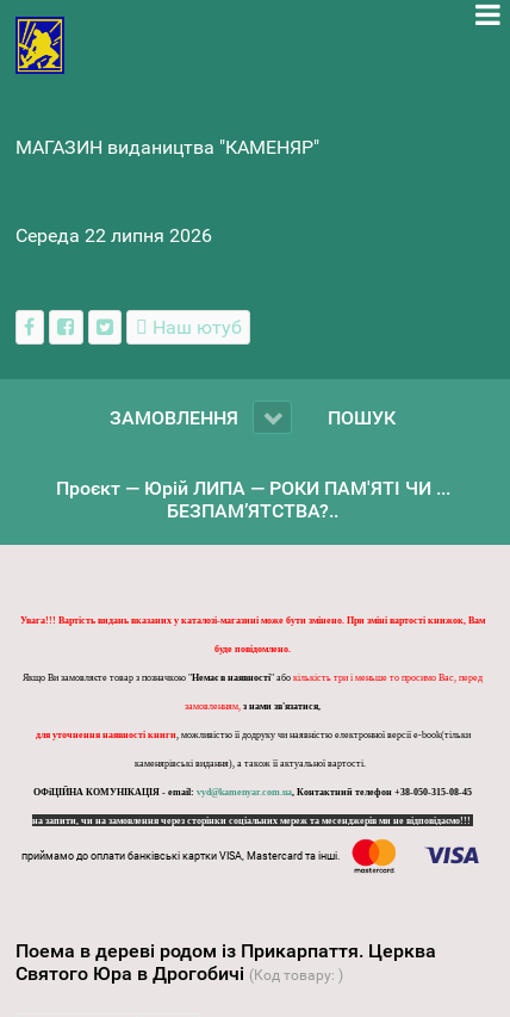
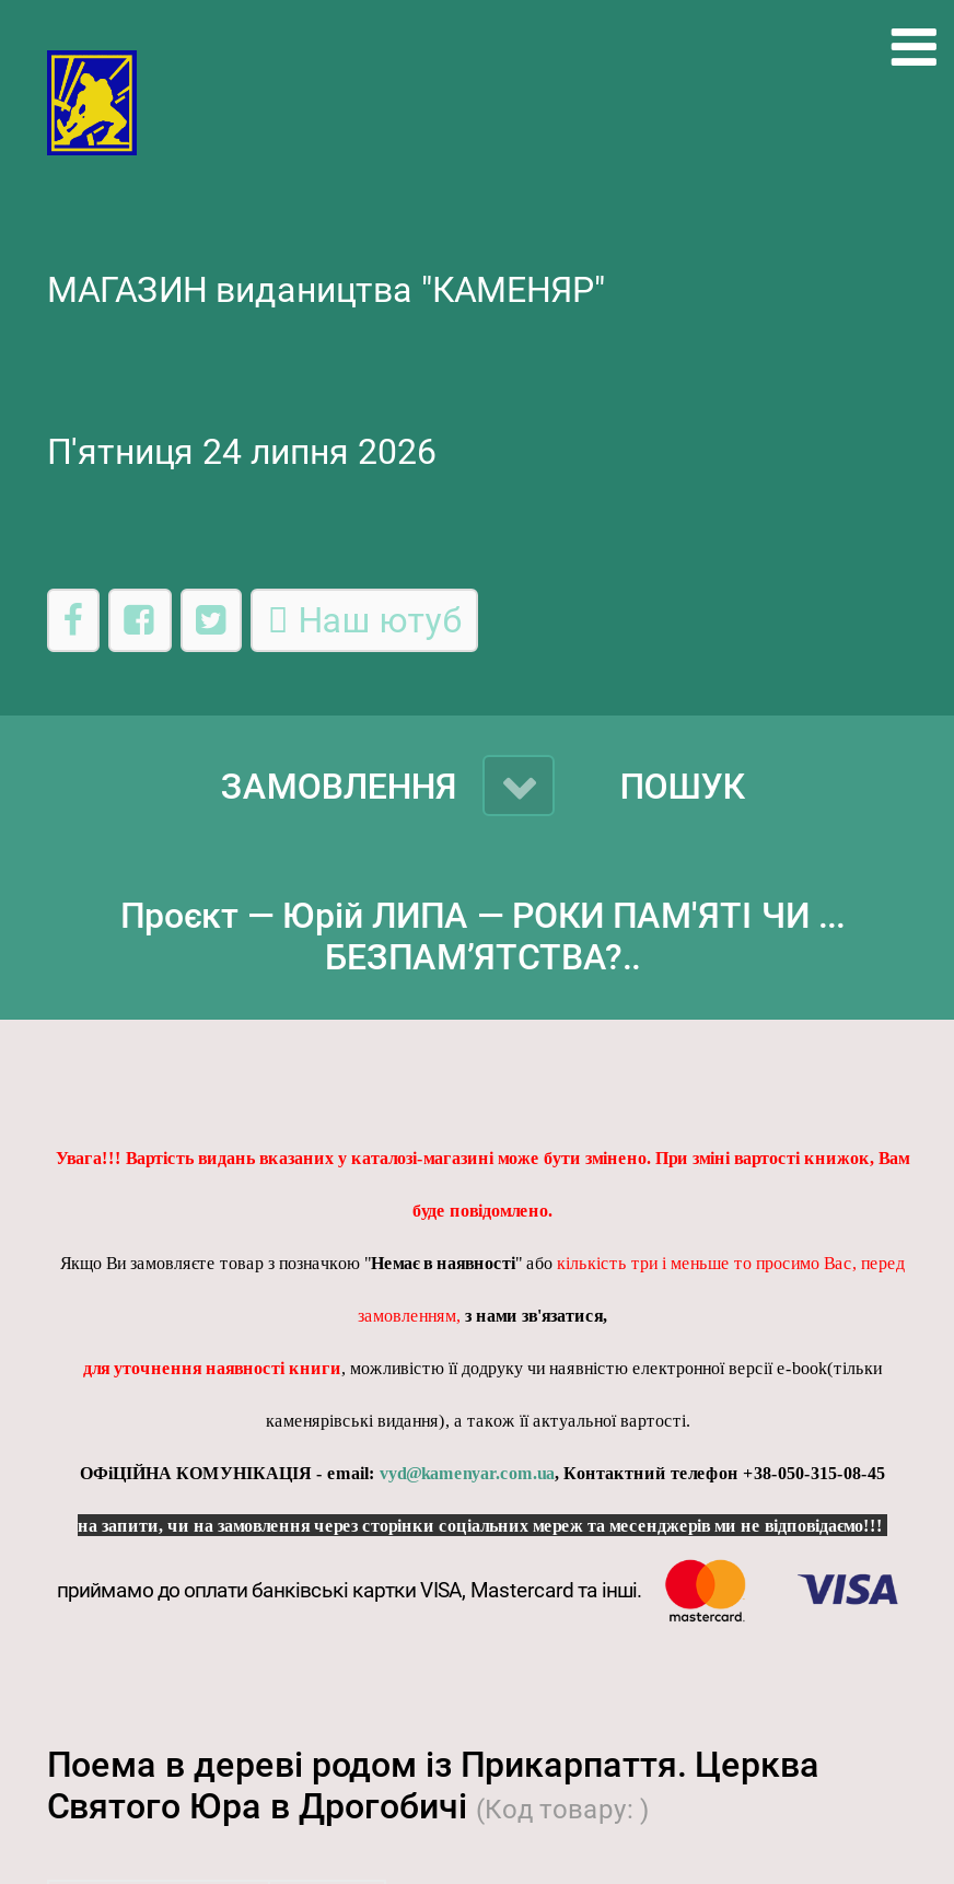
- Середа 22 липня 2026
+ П'ятниця 24 липня 2026
